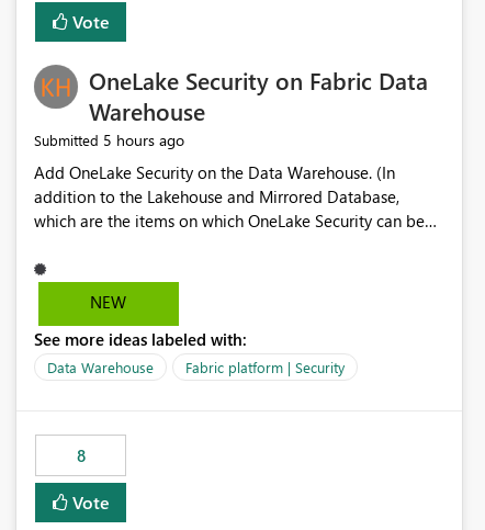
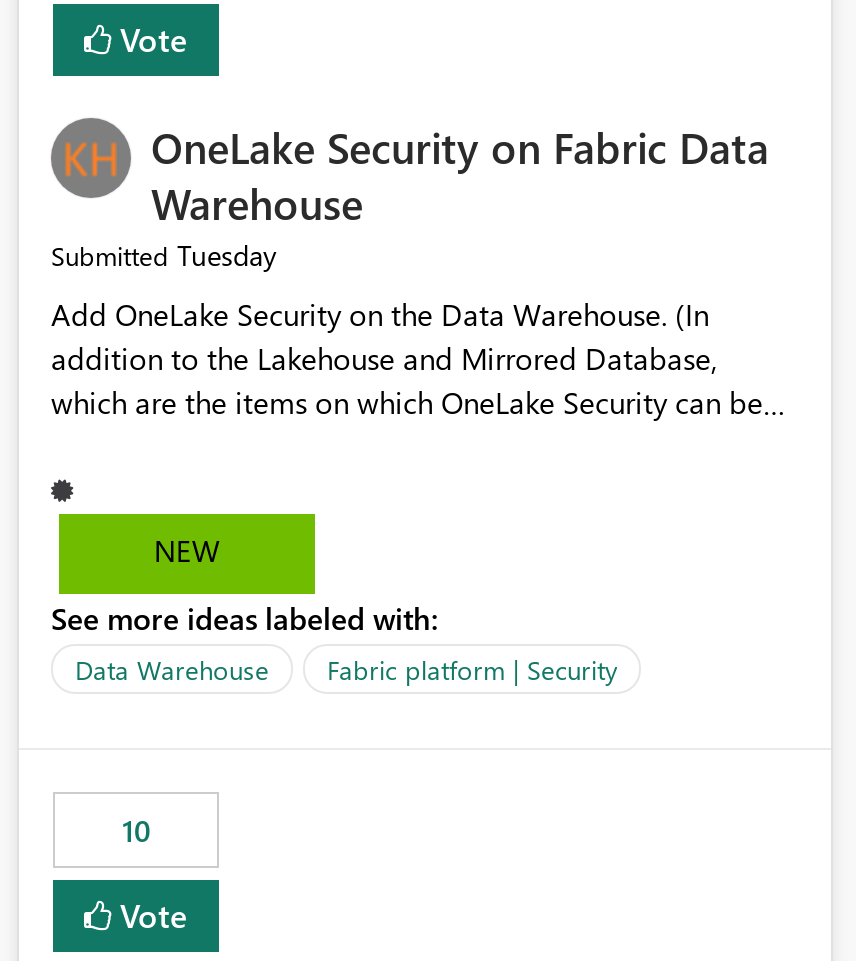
- Submitted 5 hours ago
+ Submitted Tuesday

- 8
+ 10
